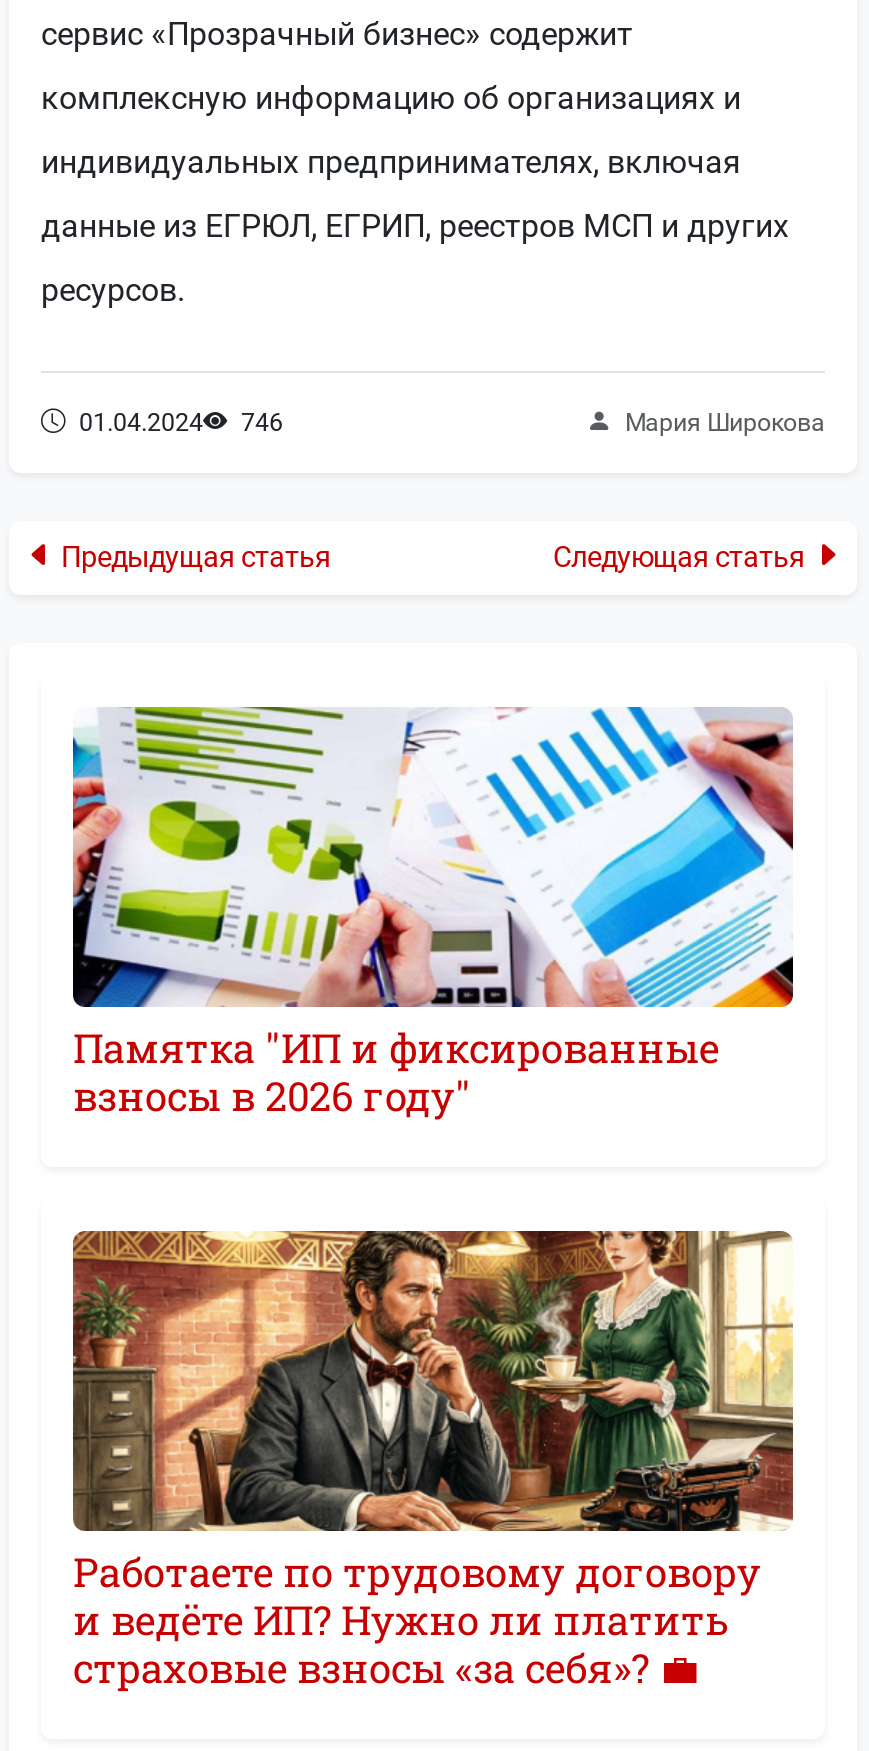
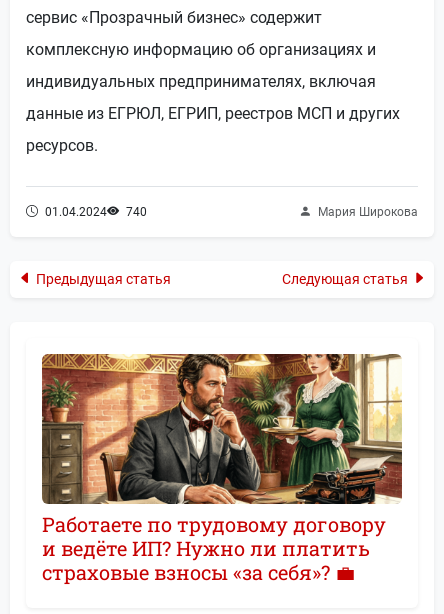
- 01.04.2024 746
+ 01.04.2024 740

- [image]
- Памятка "ИП и фиксированные
- взносы в 2026 году"
